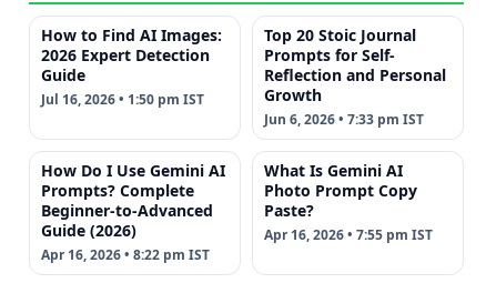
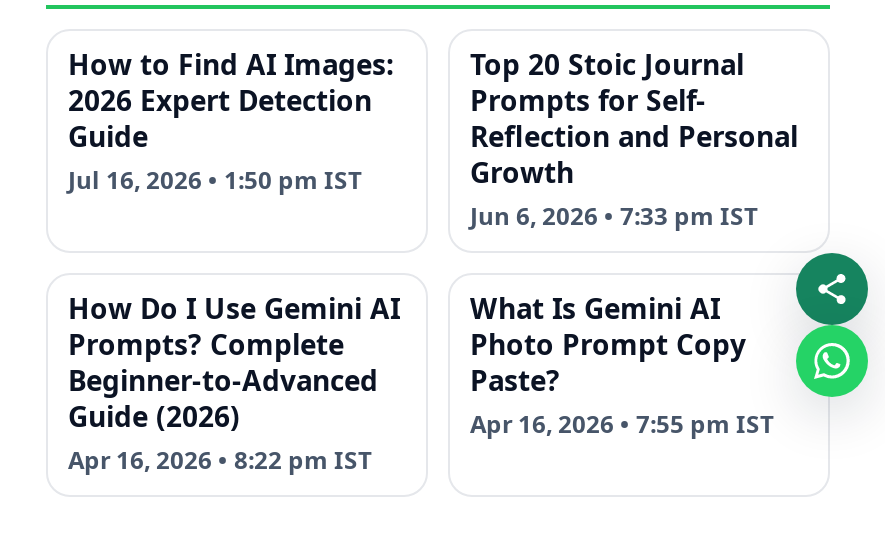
+ [image]
